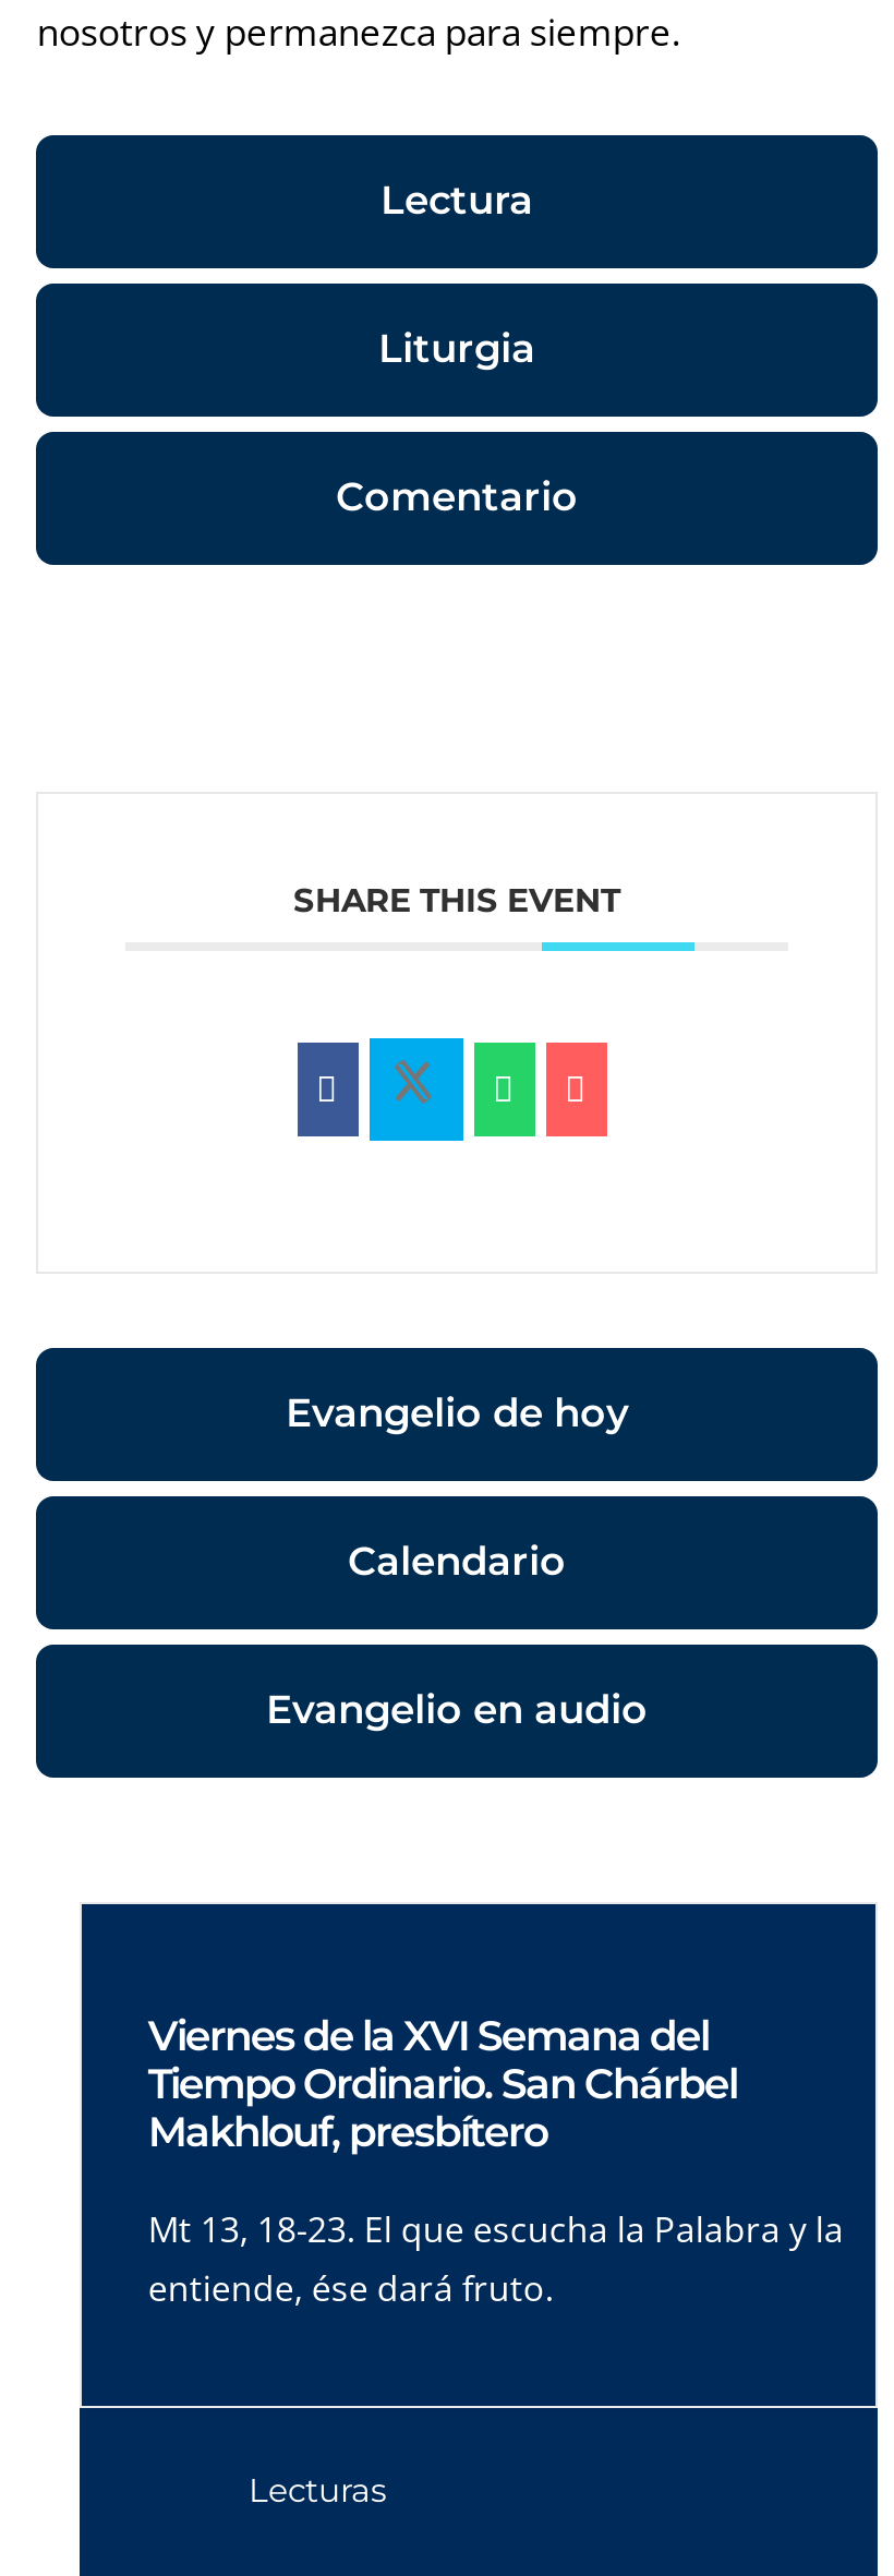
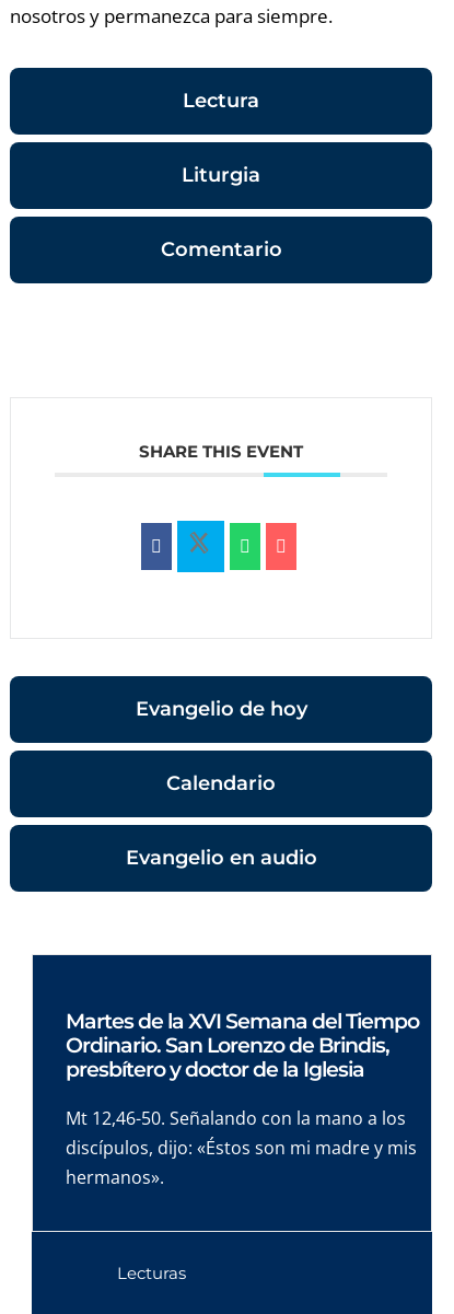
- Viernes de la XVI Semana del
- Tiempo Ordinario. San Chárbel
- Makhlouf, presbítero
+ Martes de la XVI Semana del Tiempo
+ Ordinario. San Lorenzo de Brindis,
+ presbítero y doctor de la Iglesia

- Mt 13, 18-23. El que escucha la Palabra y la
- entiende, ése dará fruto.
+ Mt 12,46-50. Señalando con la mano a los
+ discípulos, dijo: «Éstos son mi madre y mis
+ hermanos».
